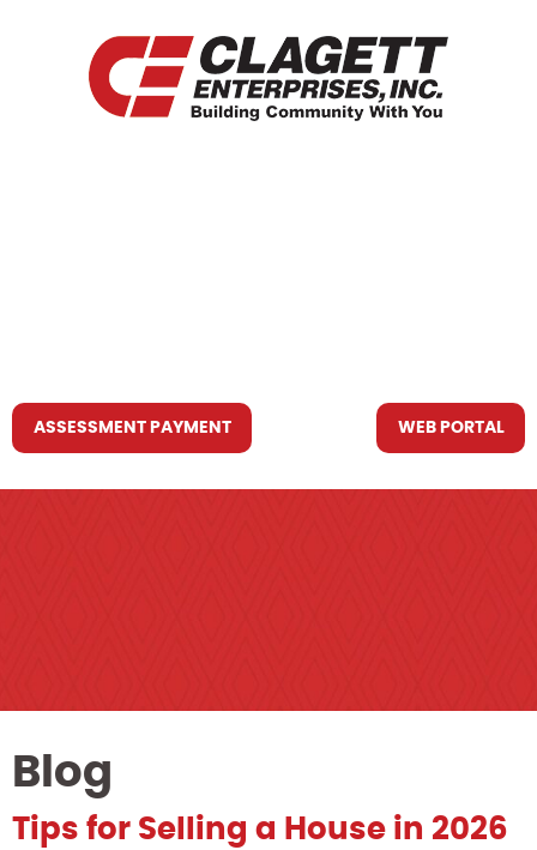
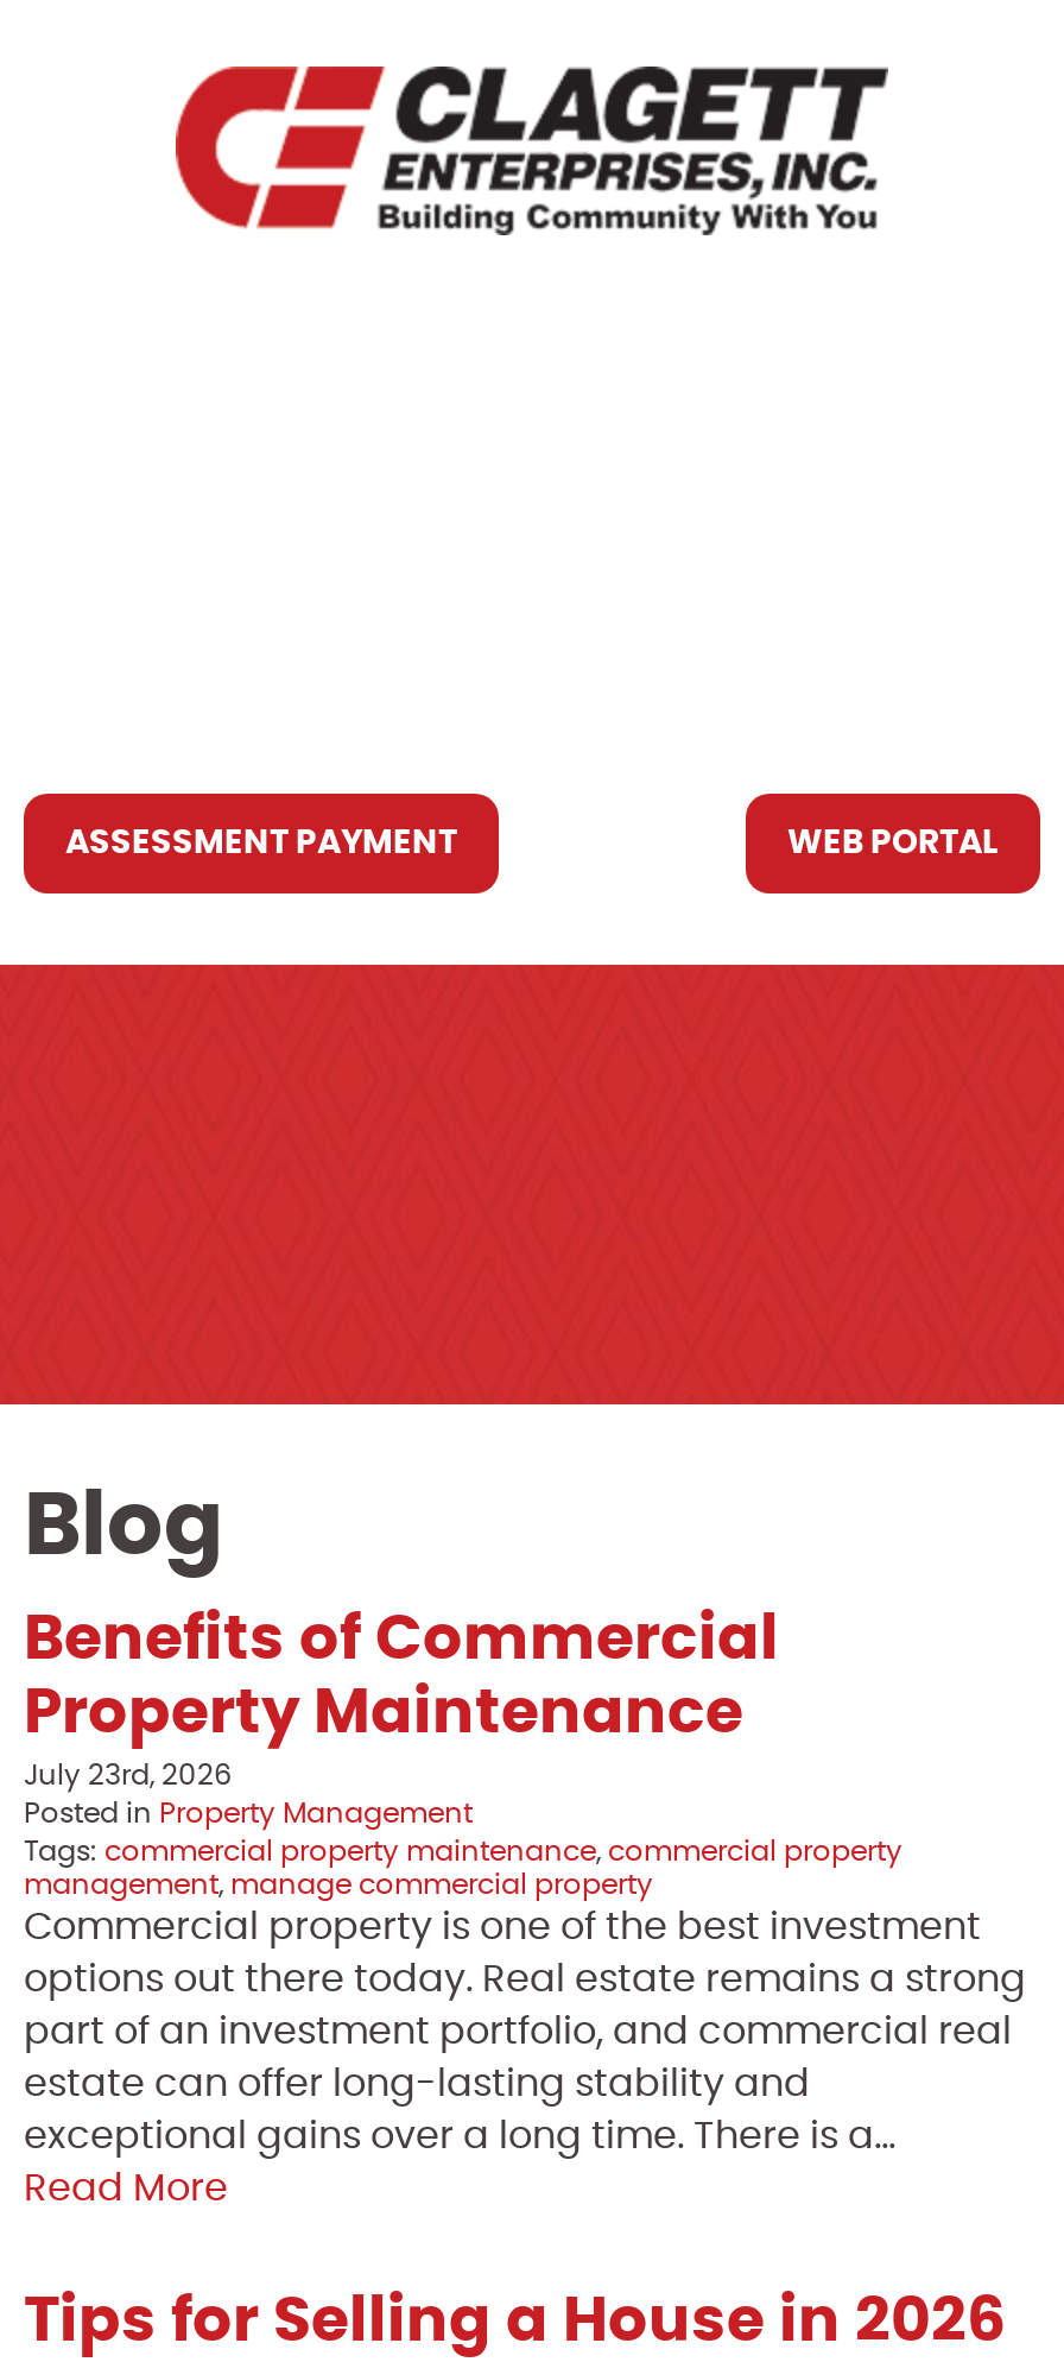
+ Benefits of Commercial
+ Property Maintenance
+ July 23rd, 2026
+ Posted in Property Management
+ Tags: commercial property maintenance, commercial property
+ management, manage commercial property
+ Commercial property is one of the best investment
+ options out there today. Real estate remains a strong
+ part of an investment portfolio, and commercial real
+ estate can offer long-lasting stability and
+ exceptional gains over a long time. There is a…
+ Read More
